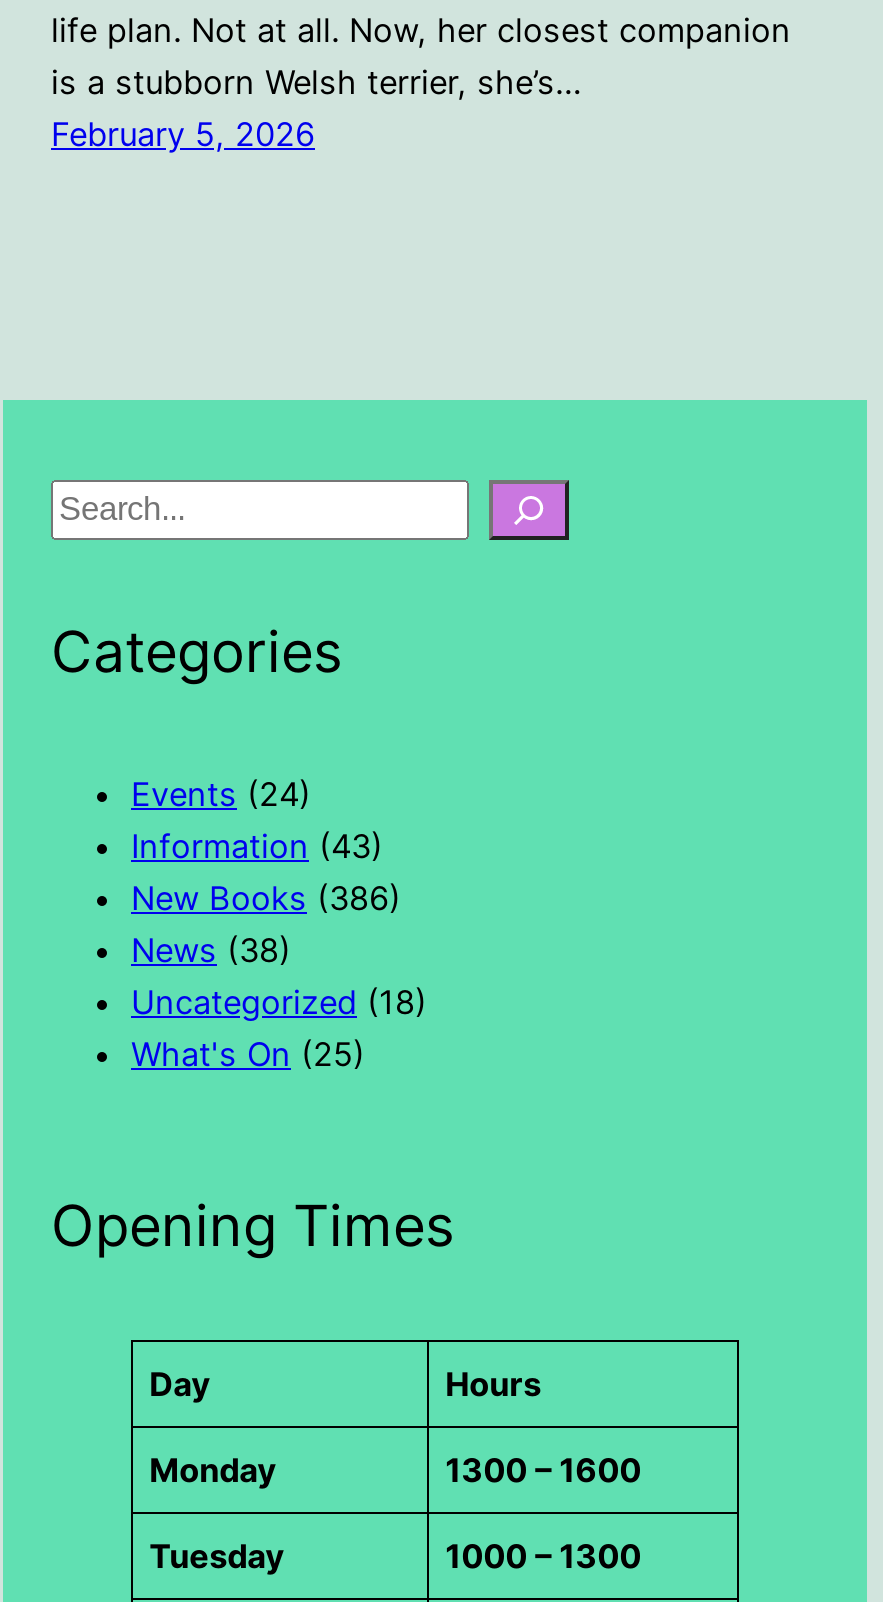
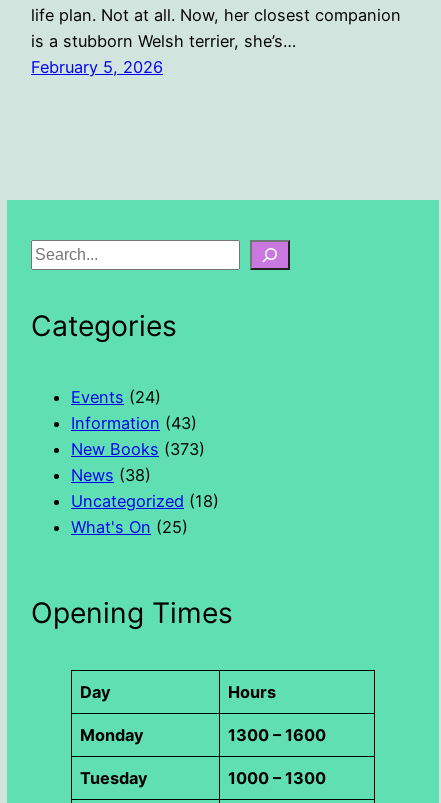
- New Books (386)
+ New Books (373)
